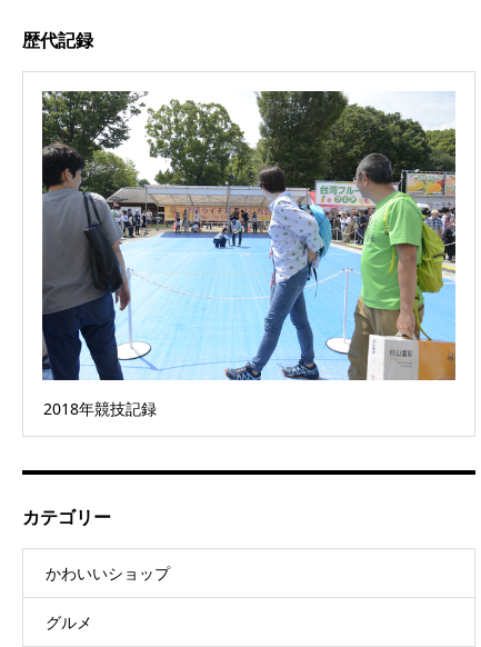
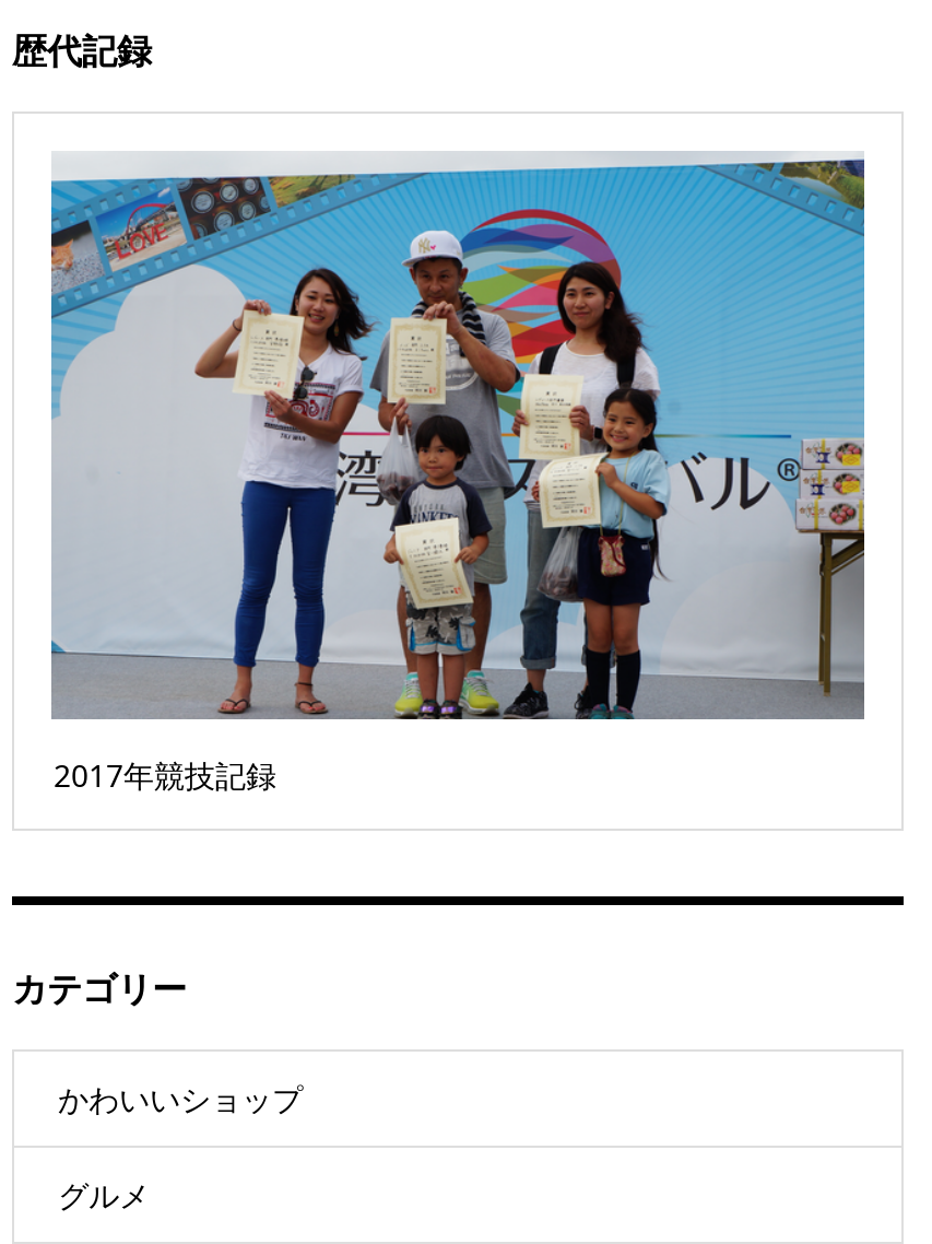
- [image]
- 2018年競技記録
+ [image]
+ 2017年競技記録
